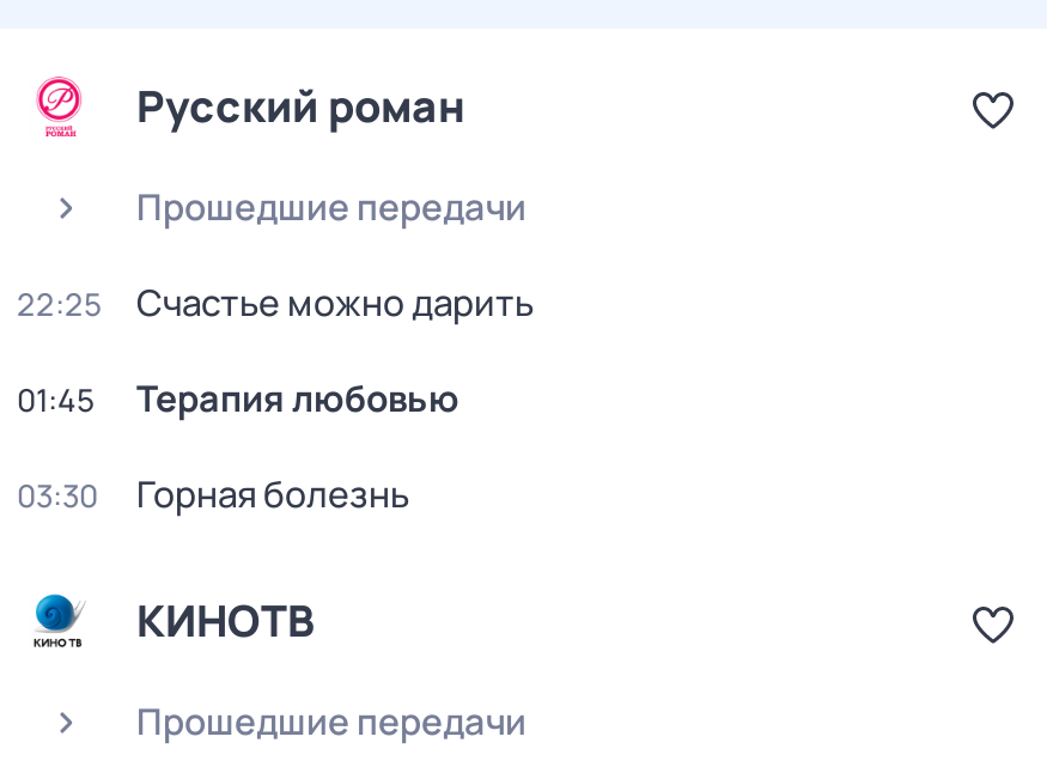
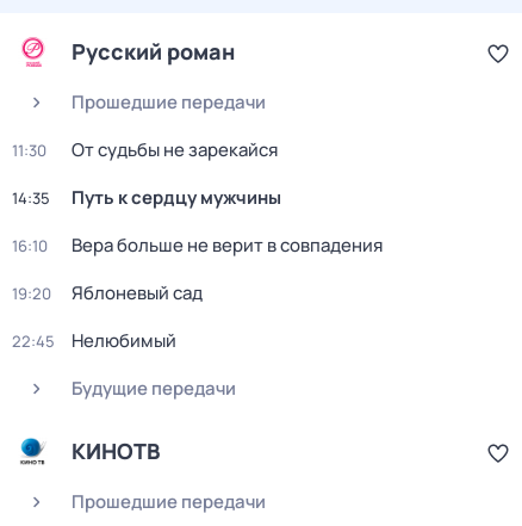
- 22:25
- Счастье можно дарить
- 01:45
- Терапия любовью
- 03:30
- Горная болезнь
+ 11:30
+ От судьбы не зарекайся
+ 14:35
+ Путь к сердцу мужчины
+ 16:10
+ Вера больше не верит в совпадения
+ 19:20
+ Яблоневый сад
+ 22:45
+ Нелюбимый
+ Будущие передачи
